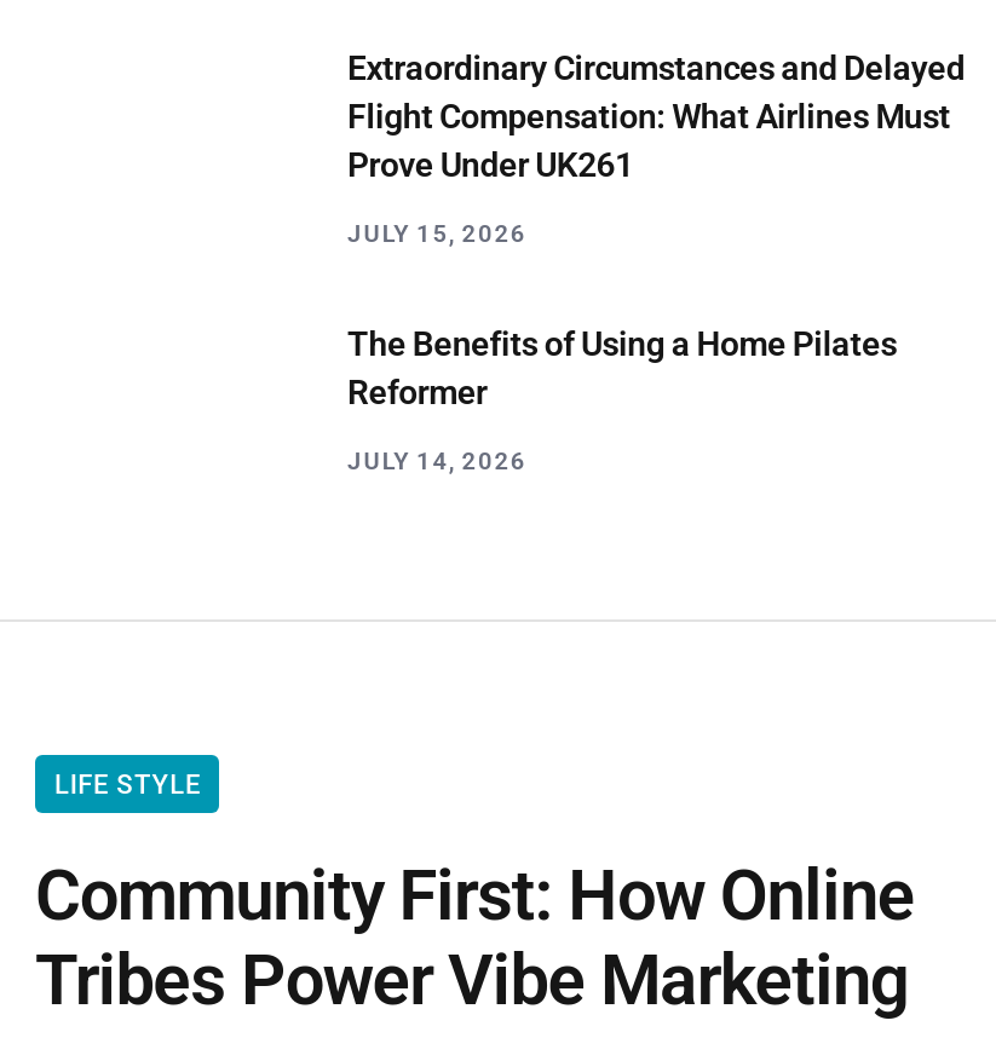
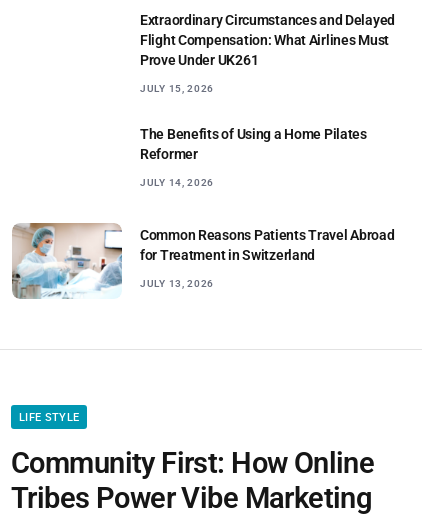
+ [image]
+ Common Reasons Patients Travel Abroad
+ for Treatment in Switzerland
+ JULY 13, 2026
